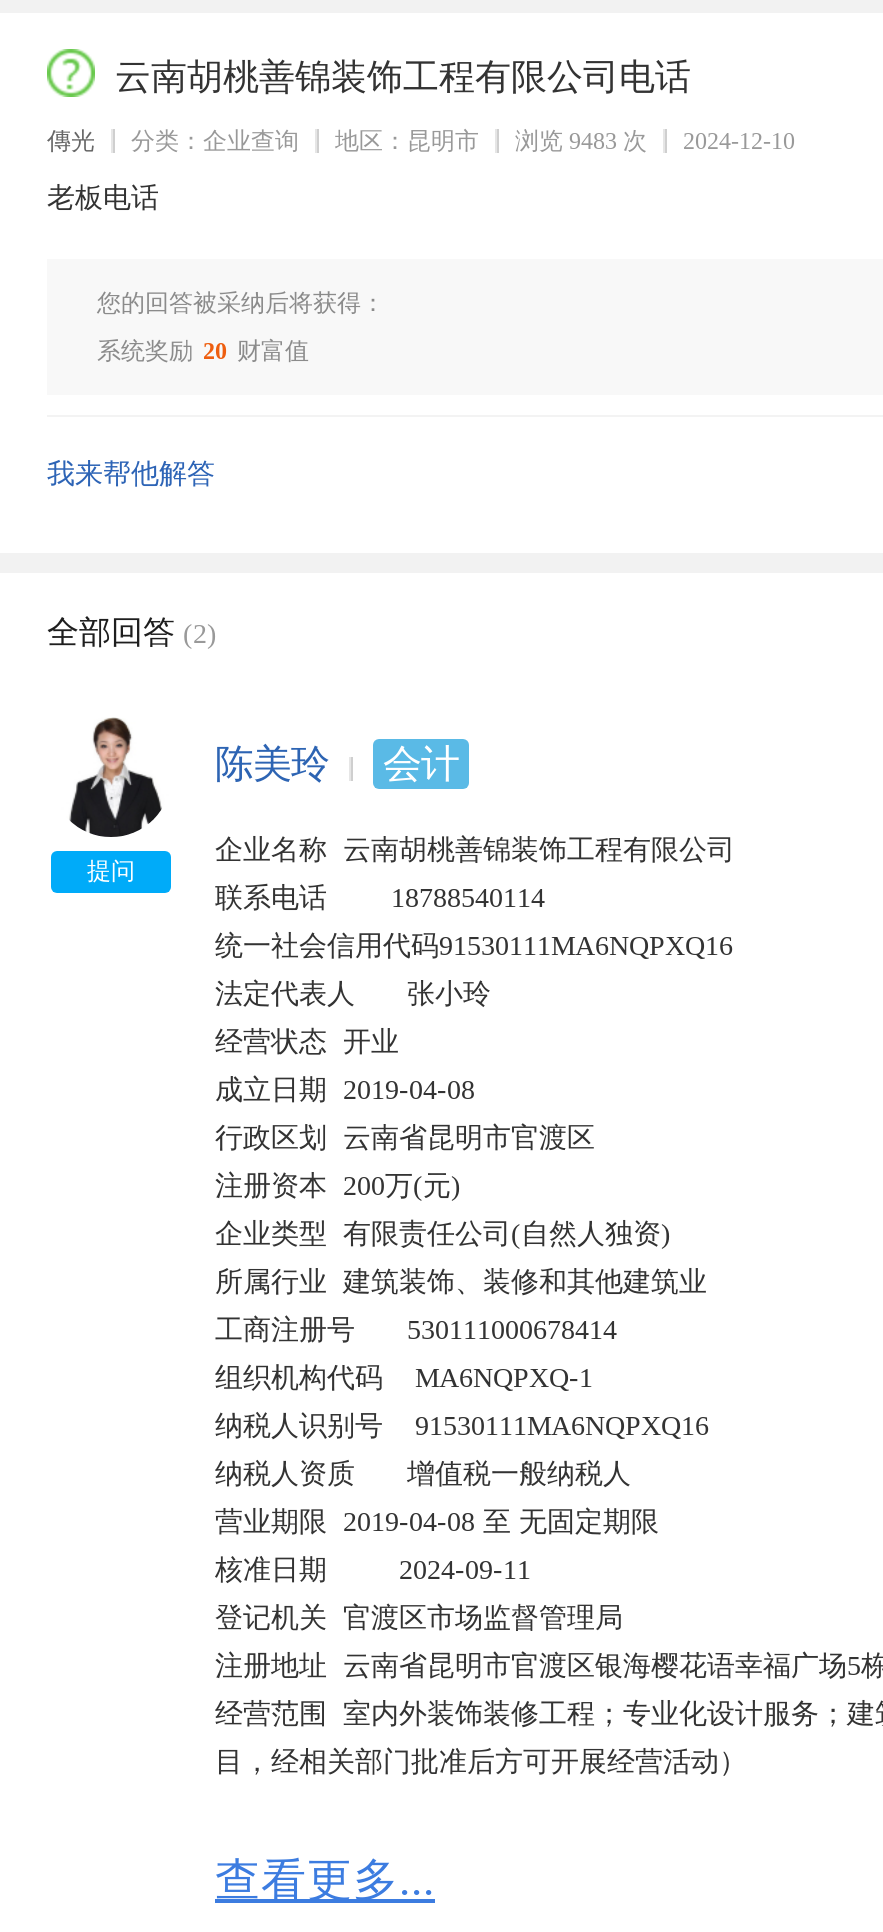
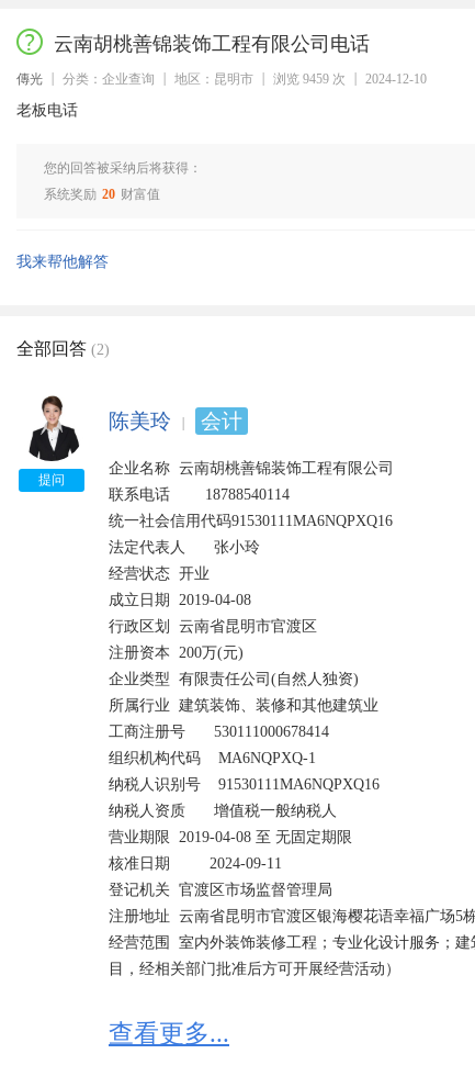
- 傳光 分类：企业查询 地区：昆明市 浏览 9483 次 2024-12-10
+ 傳光 分类：企业查询 地区：昆明市 浏览 9459 次 2024-12-10
